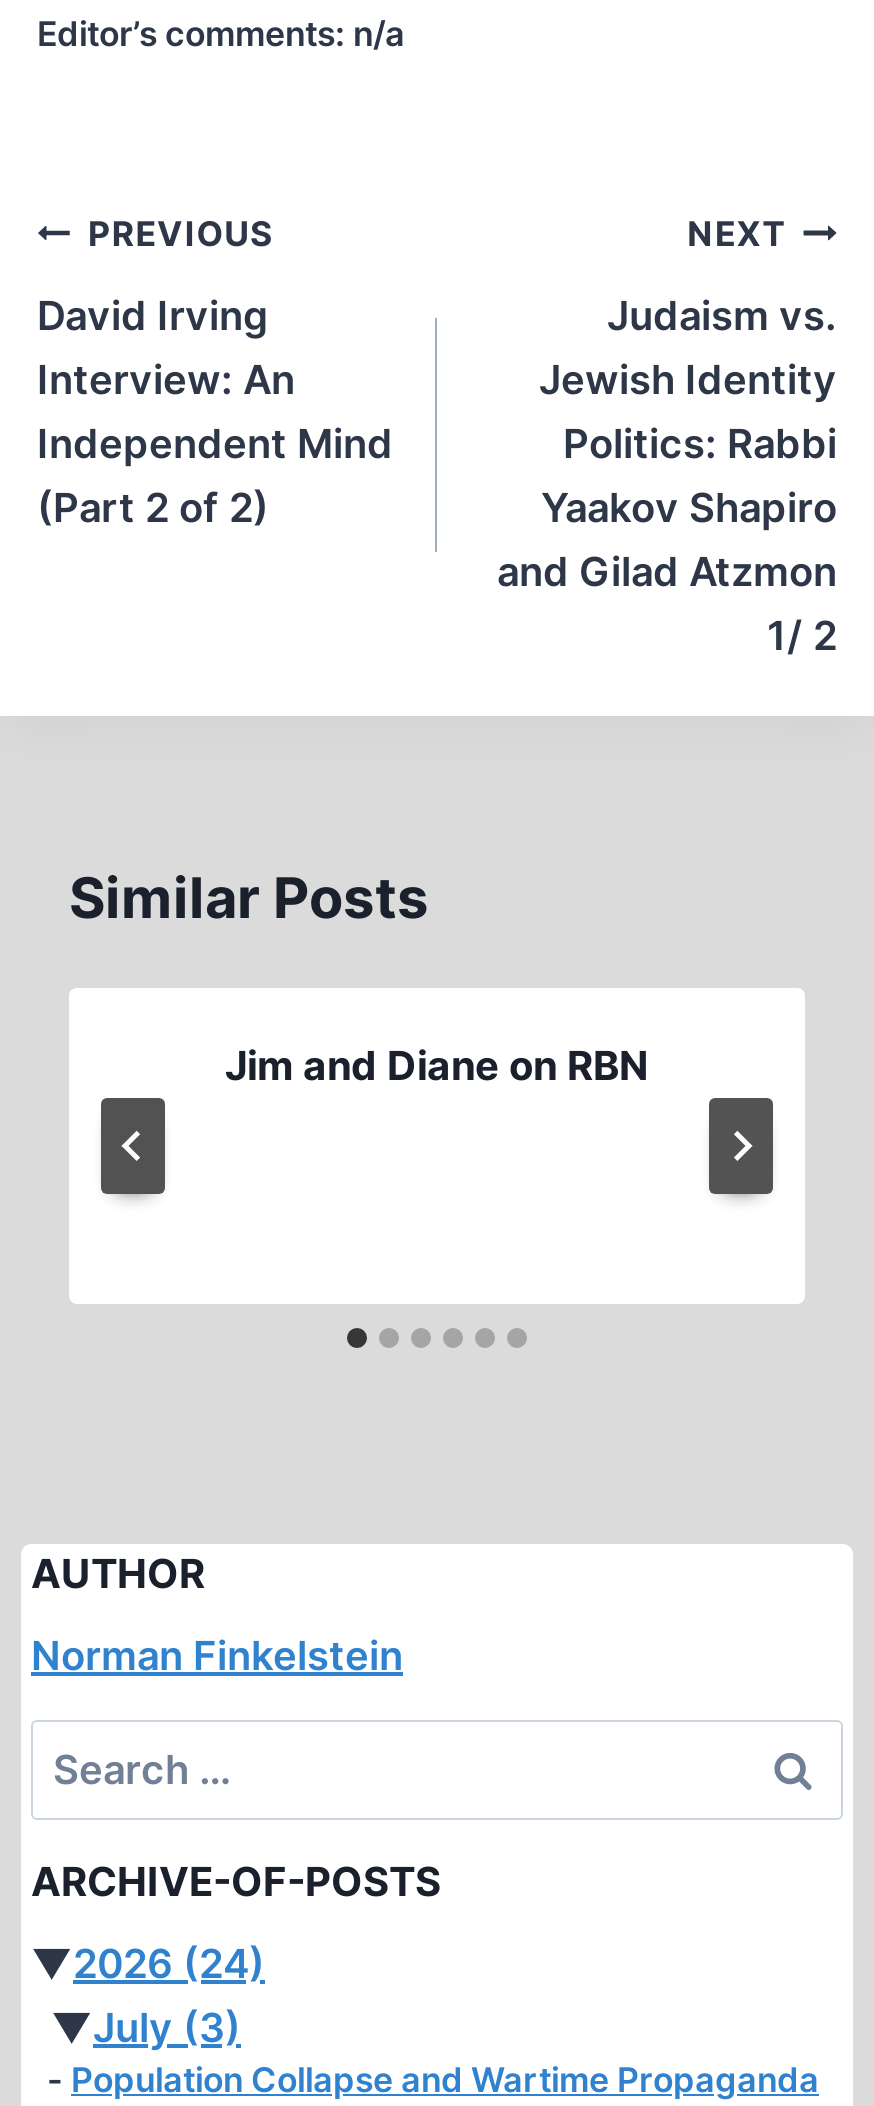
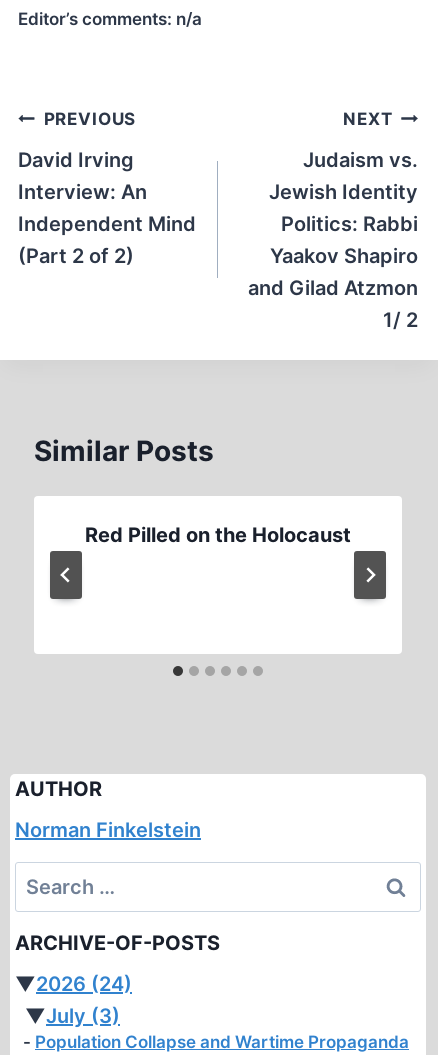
- Jim and Diane on RBN
+ Red Pilled on the Holocaust
